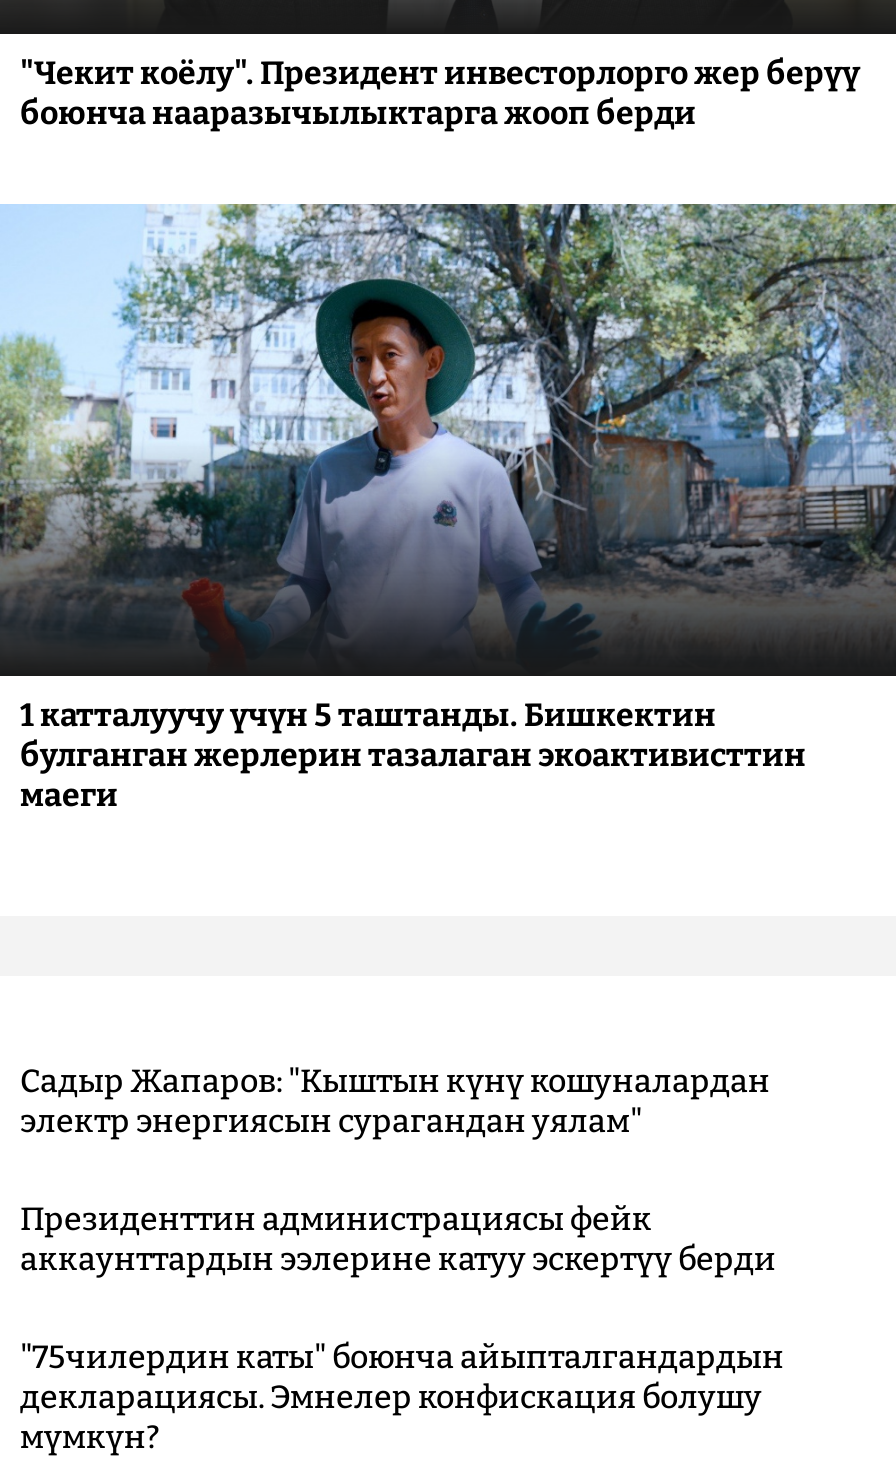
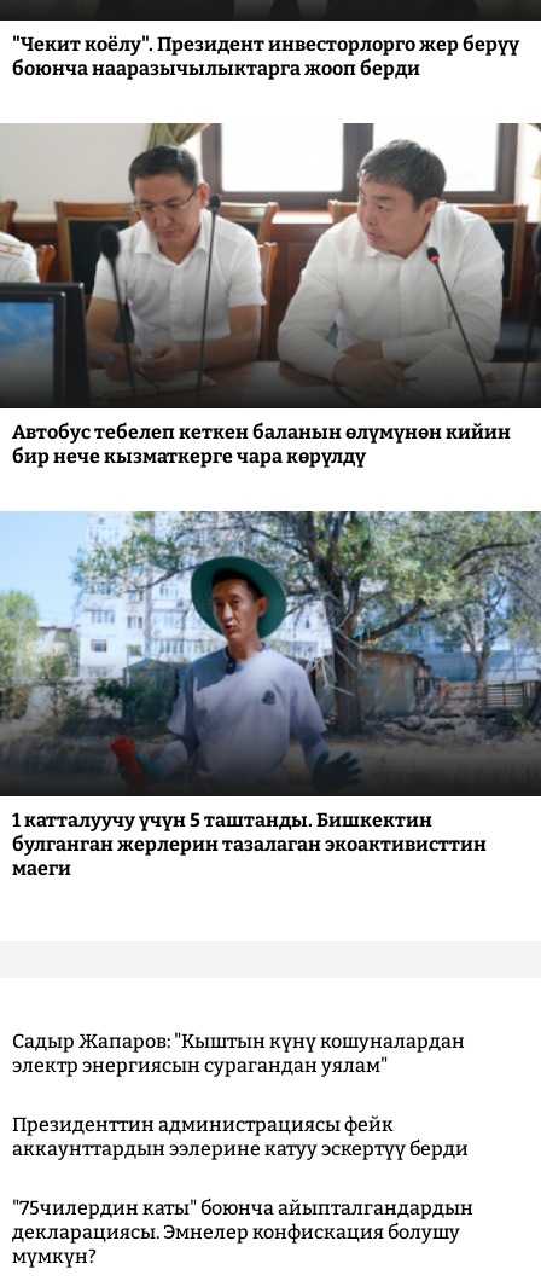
+ [image]
+ Автобус тебелеп кеткен баланын өлүмүнөн кийин
+ бир нече кызматкерге чара көрүлдү
